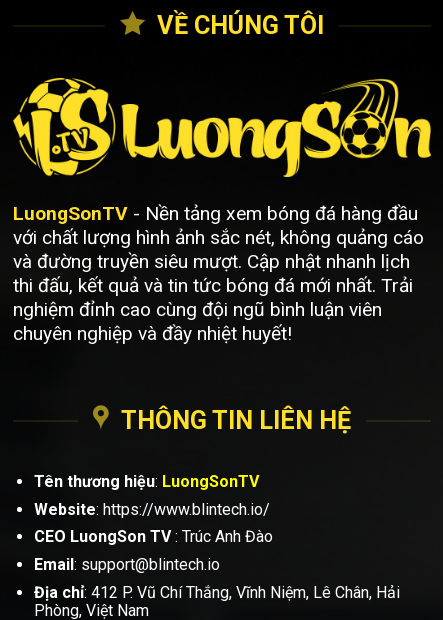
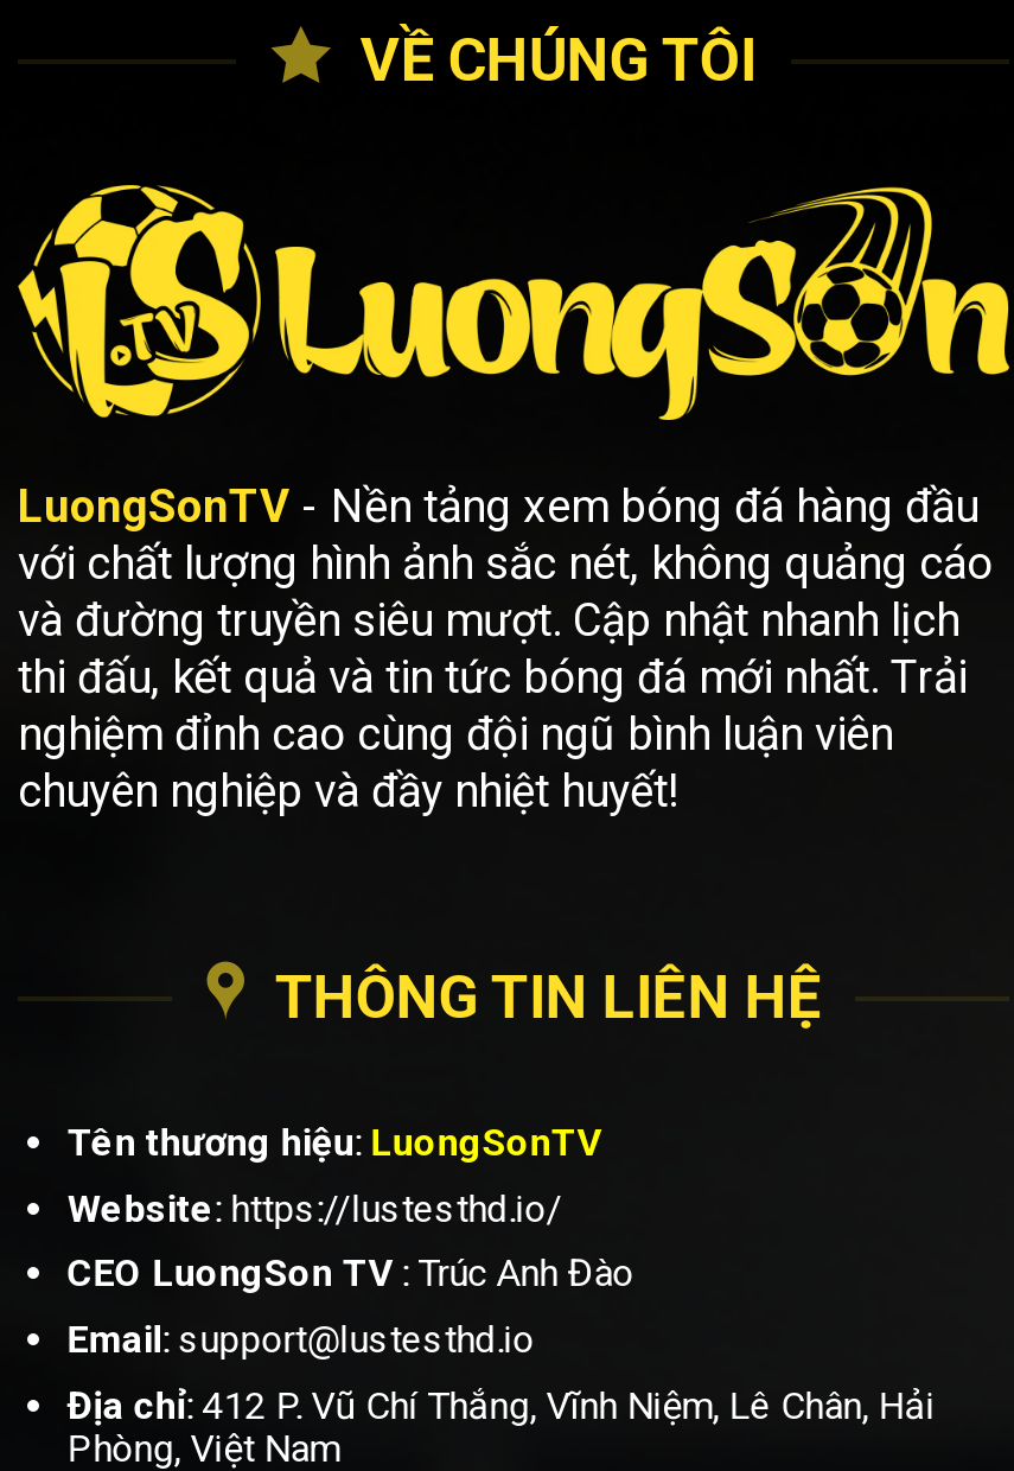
- Website: https://www.blintech.io/
+ Website: https://lustesthd.io/

- Email: support@blintech.io
+ Email: support@lustesthd.io
